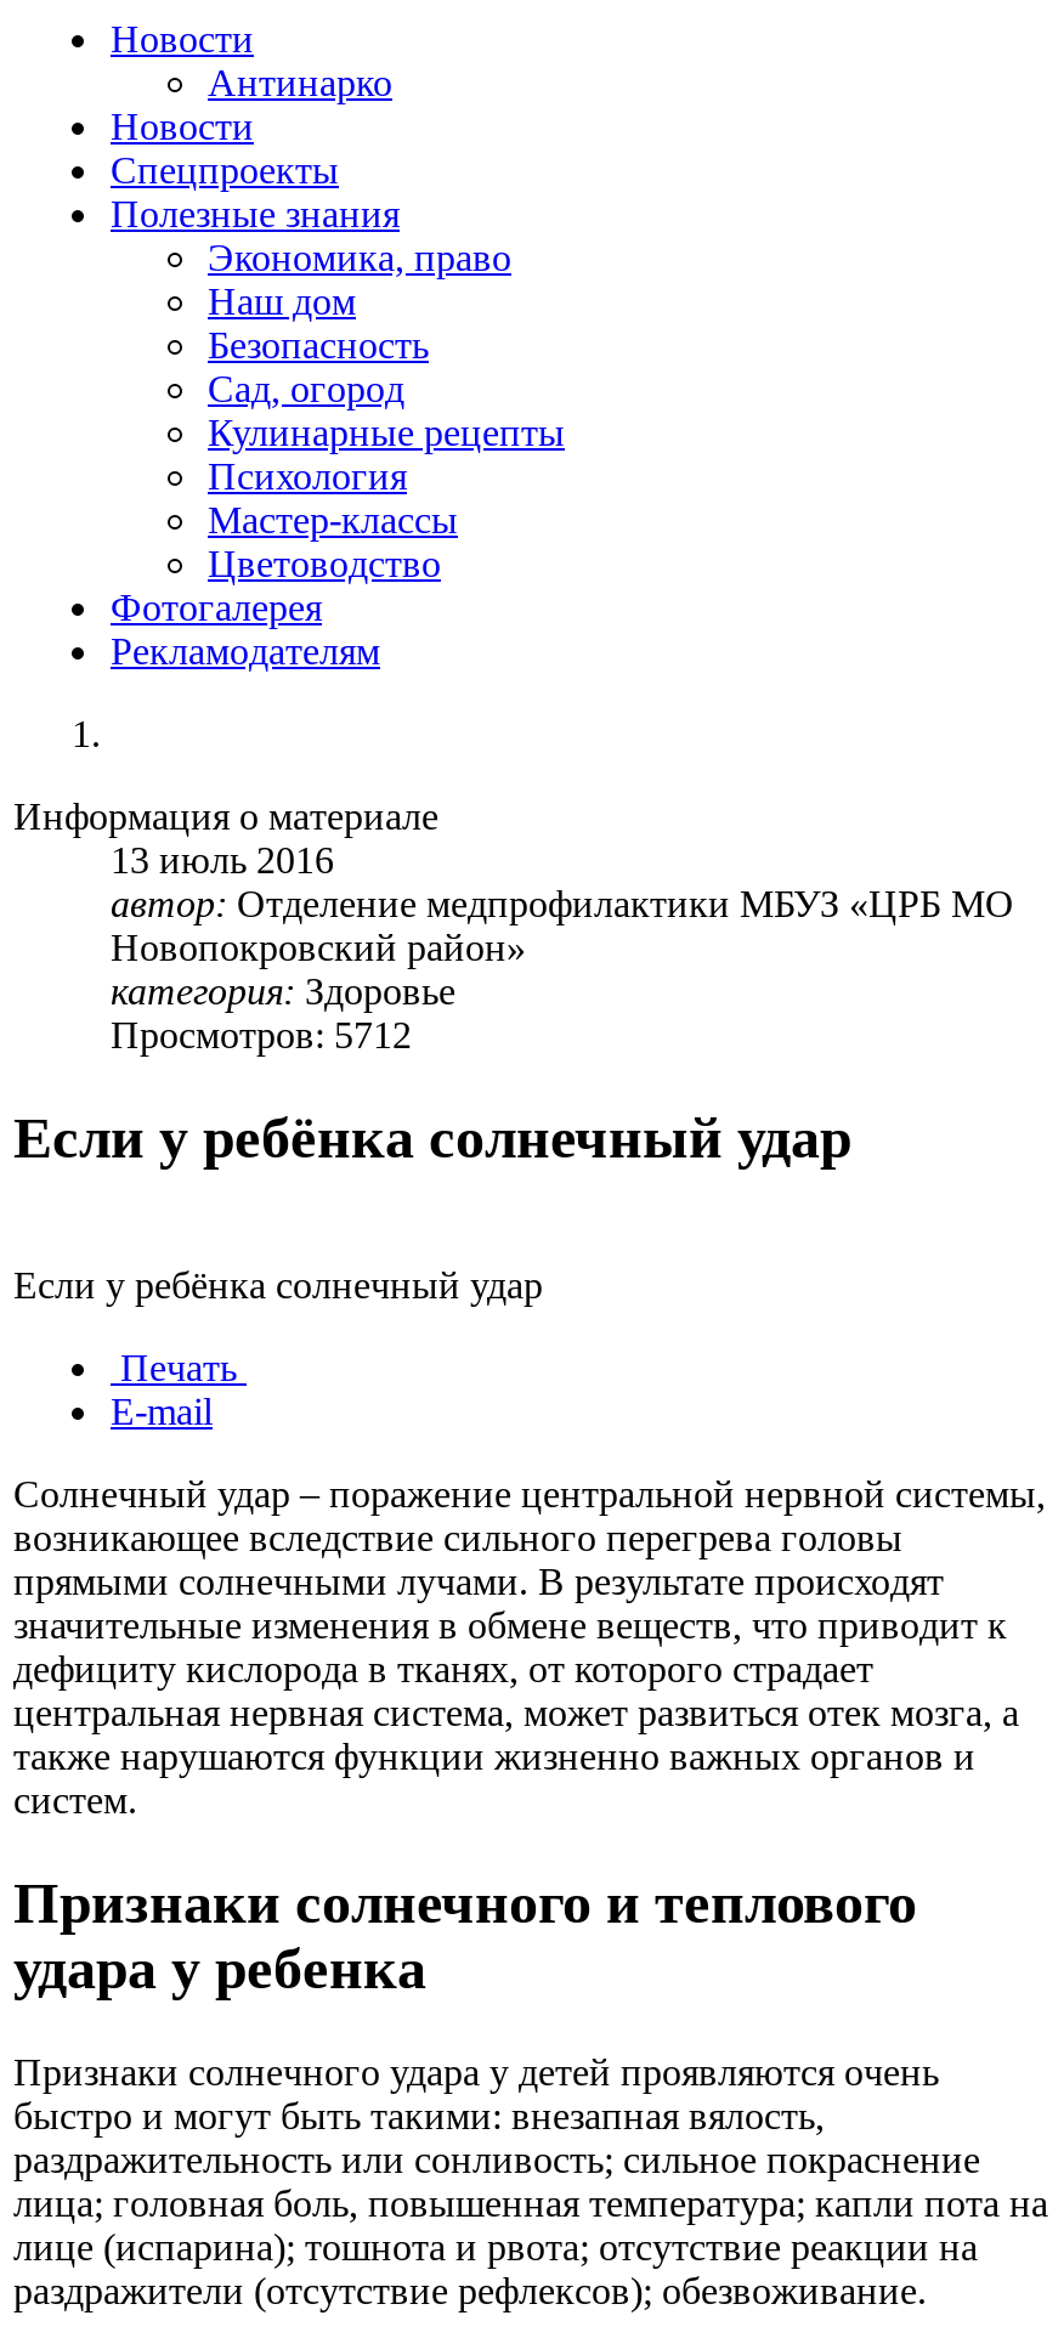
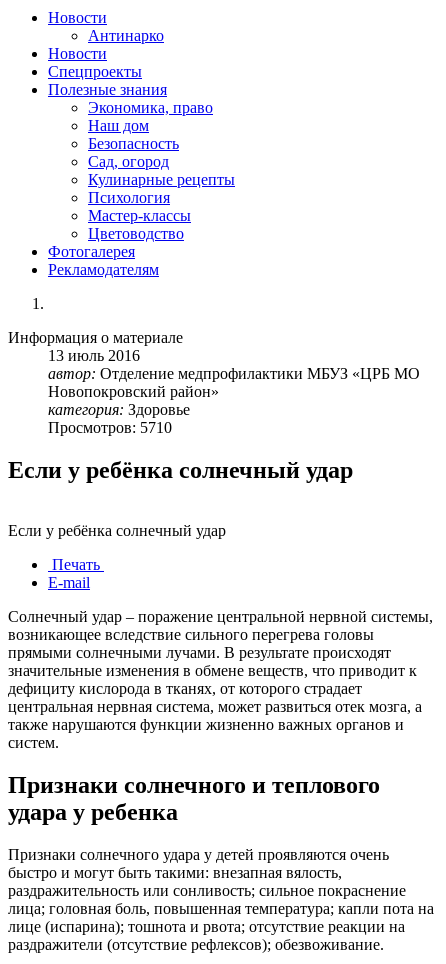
- Просмотров: 5712
+ Просмотров: 5710
